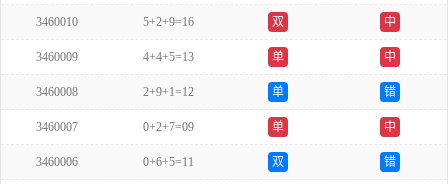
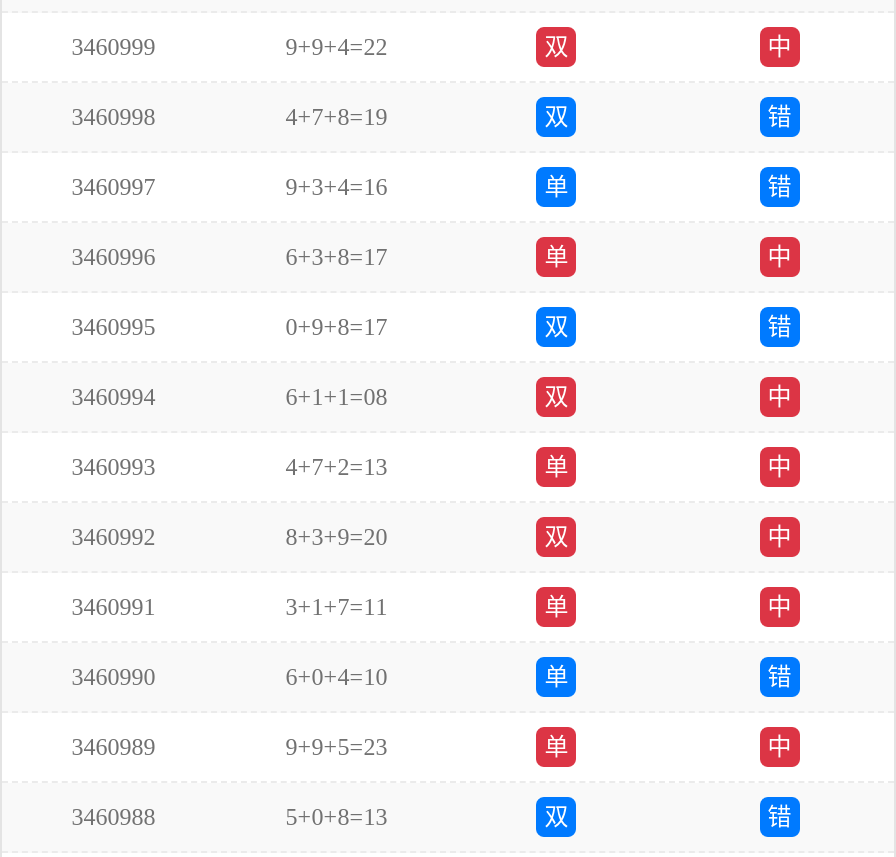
- 3460010
+ 3460999

- 5+2+9=16
+ 9+9+4=22

- 3460009
- 4+4+5=13
+ 3460998
+ 4+7+8=19
+ 双
+ 错
+ 3460997
+ 9+3+4=16
+ 单
+ 错
+ 3460996
+ 6+3+8=17

- 3460008
- 2+9+1=12
+ 3460995
+ 0+9+8=17
+ 双
+ 错
+ 3460994
+ 6+1+1=08
+ 双
+ 中
+ 3460993
+ 4+7+2=13
+ 单
+ 中
+ 3460992
+ 8+3+9=20
+ 双
+ 中
+ 3460991
+ 3+1+7=11
+ 单
+ 中
+ 3460990
+ 6+0+4=10

- 3460007
+ 3460989

- 0+2+7=09
+ 9+9+5=23

- 3460006
+ 3460988

- 0+6+5=11
+ 5+0+8=13
